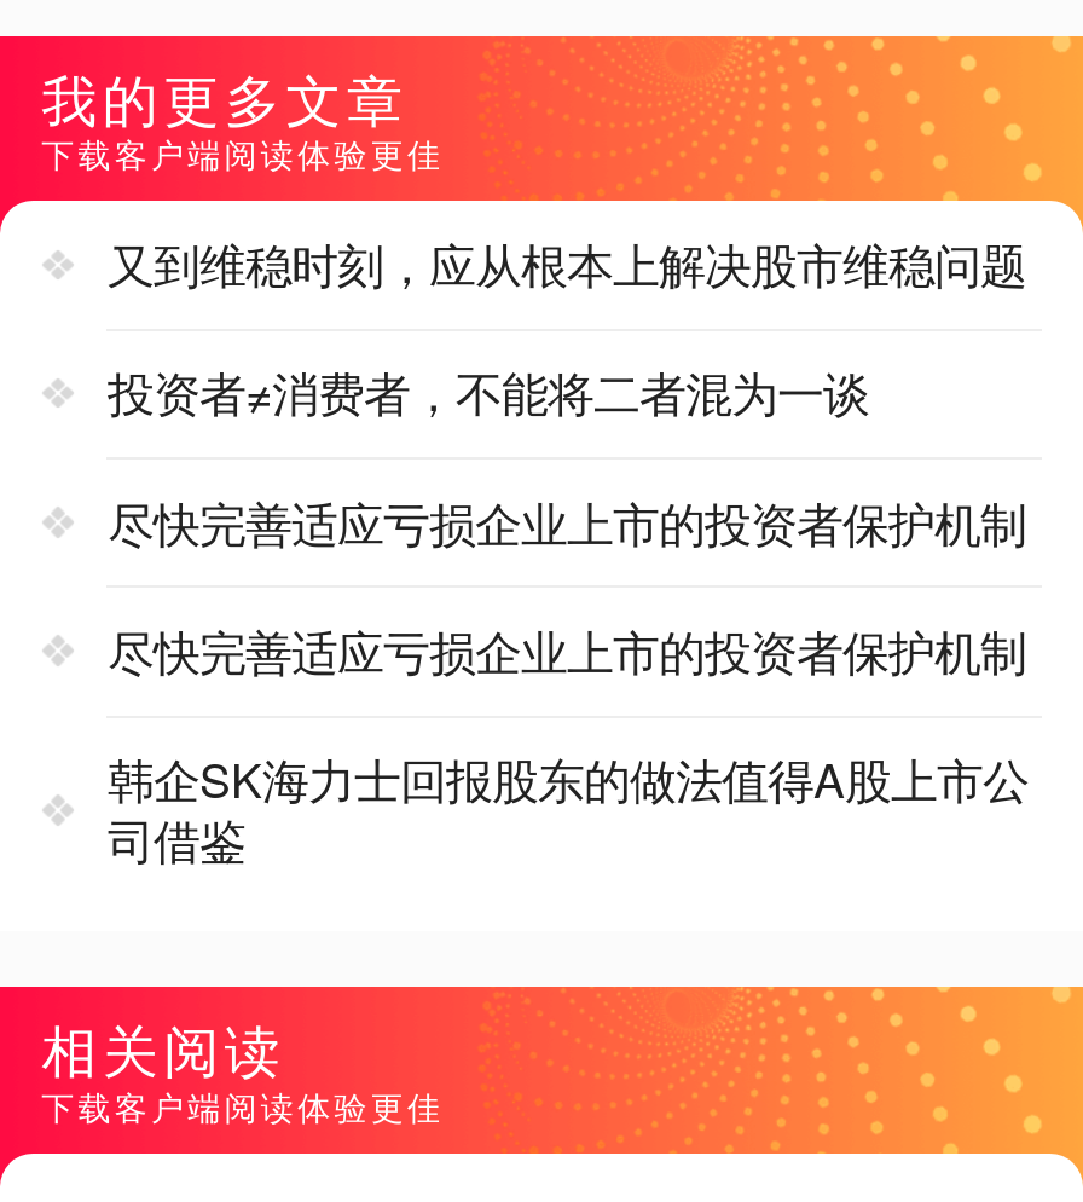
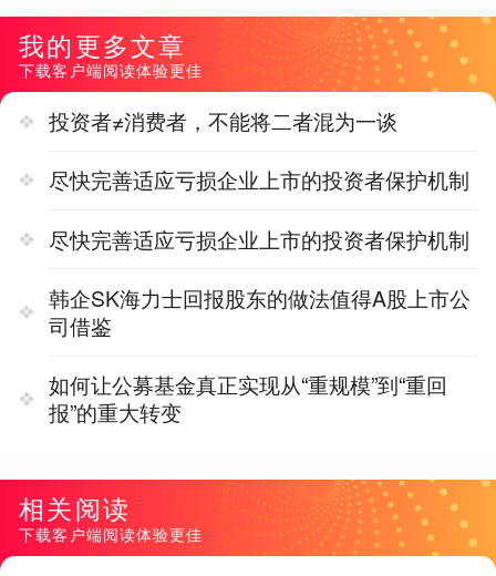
- 又到维稳时刻，应从根本上解决股市维稳问题

moved up: 尽快完善适应亏损企业上市的投资者保护机制 | 尽快完善适应亏损企业上市的投资者保护机制 | 韩企SK海力士回报股东的做法值得A股上市公 | 司借鉴

+ 如何让公募基金真正实现从“重规模”到“重回
+ 报”的重大转变
